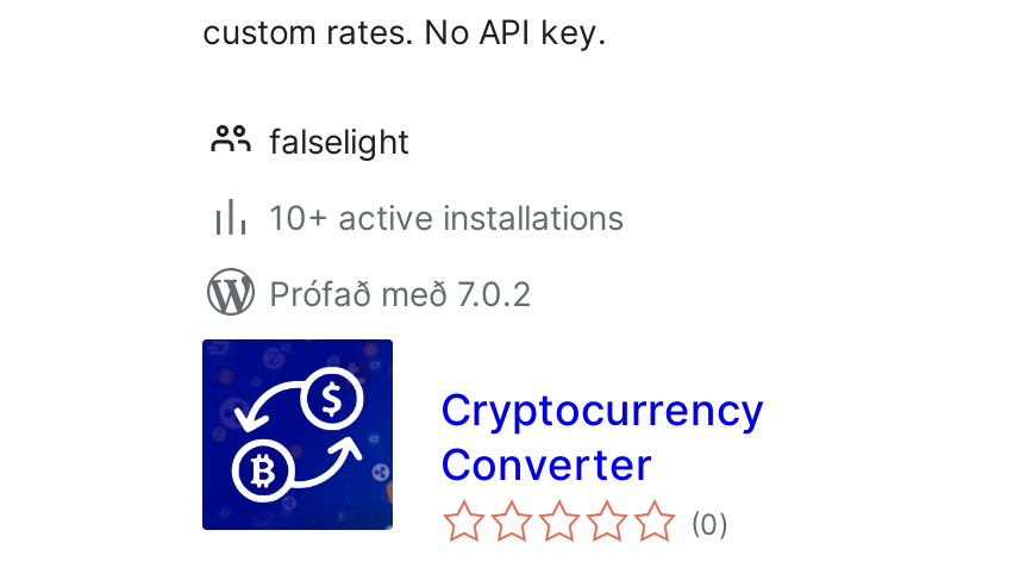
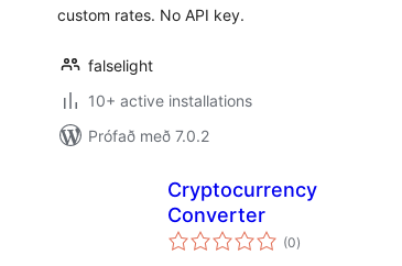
- [image]
